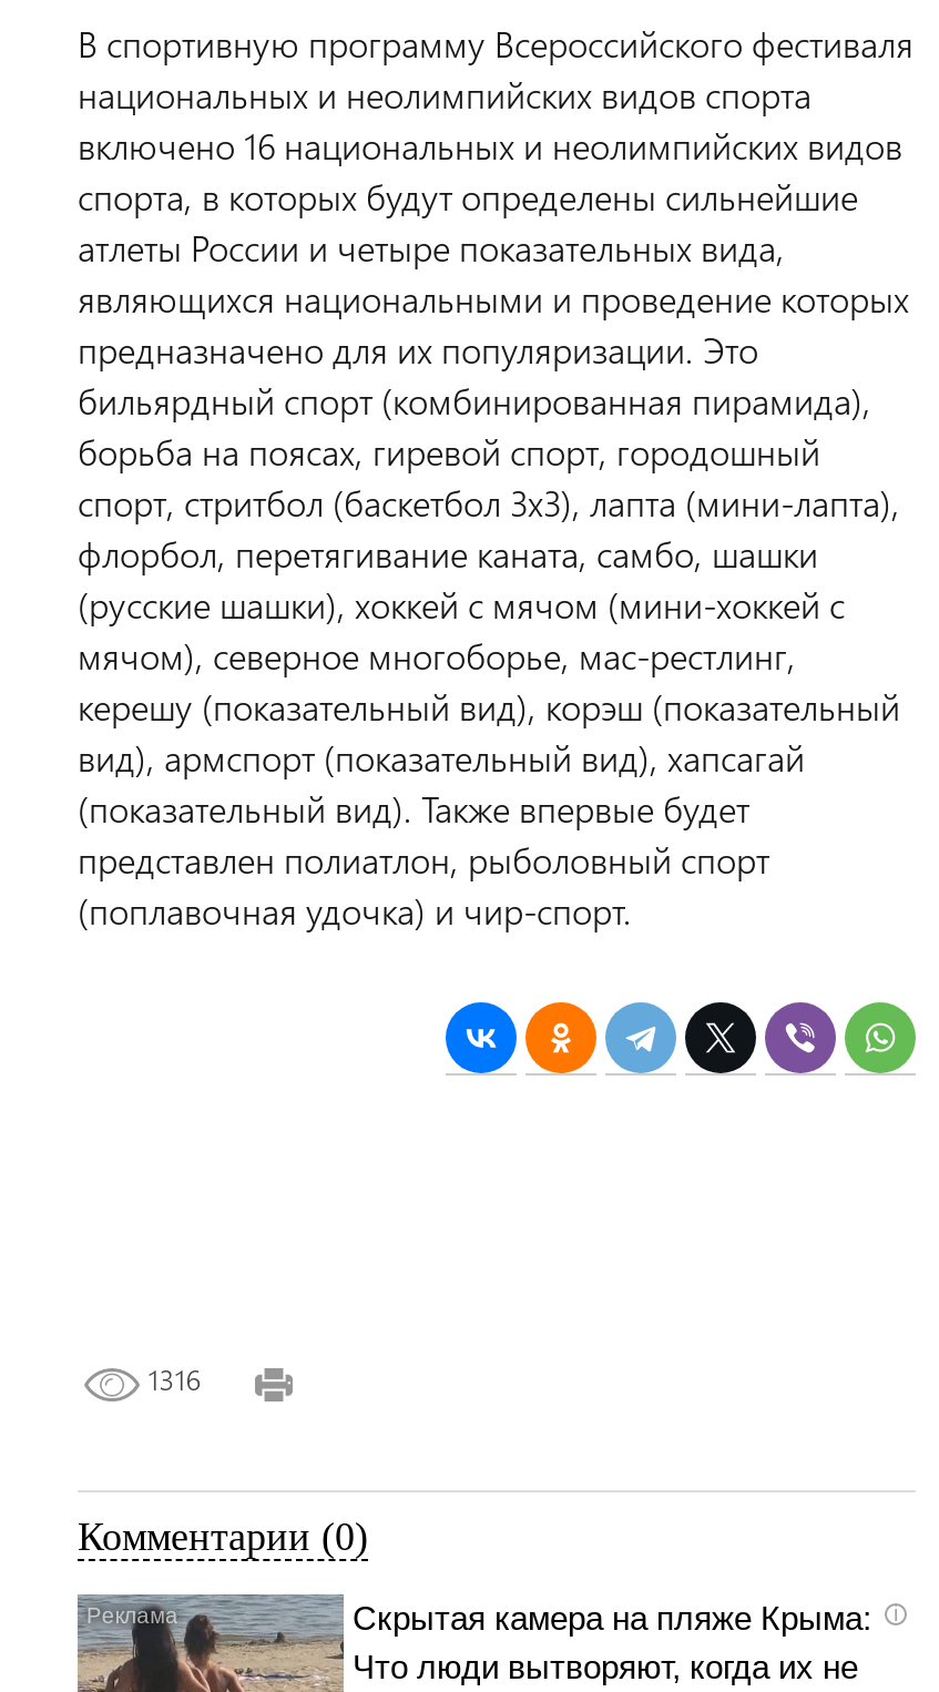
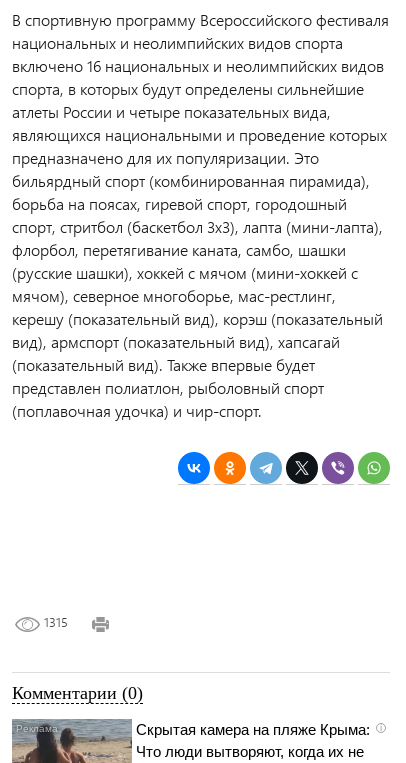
- 1316
+ 1315
